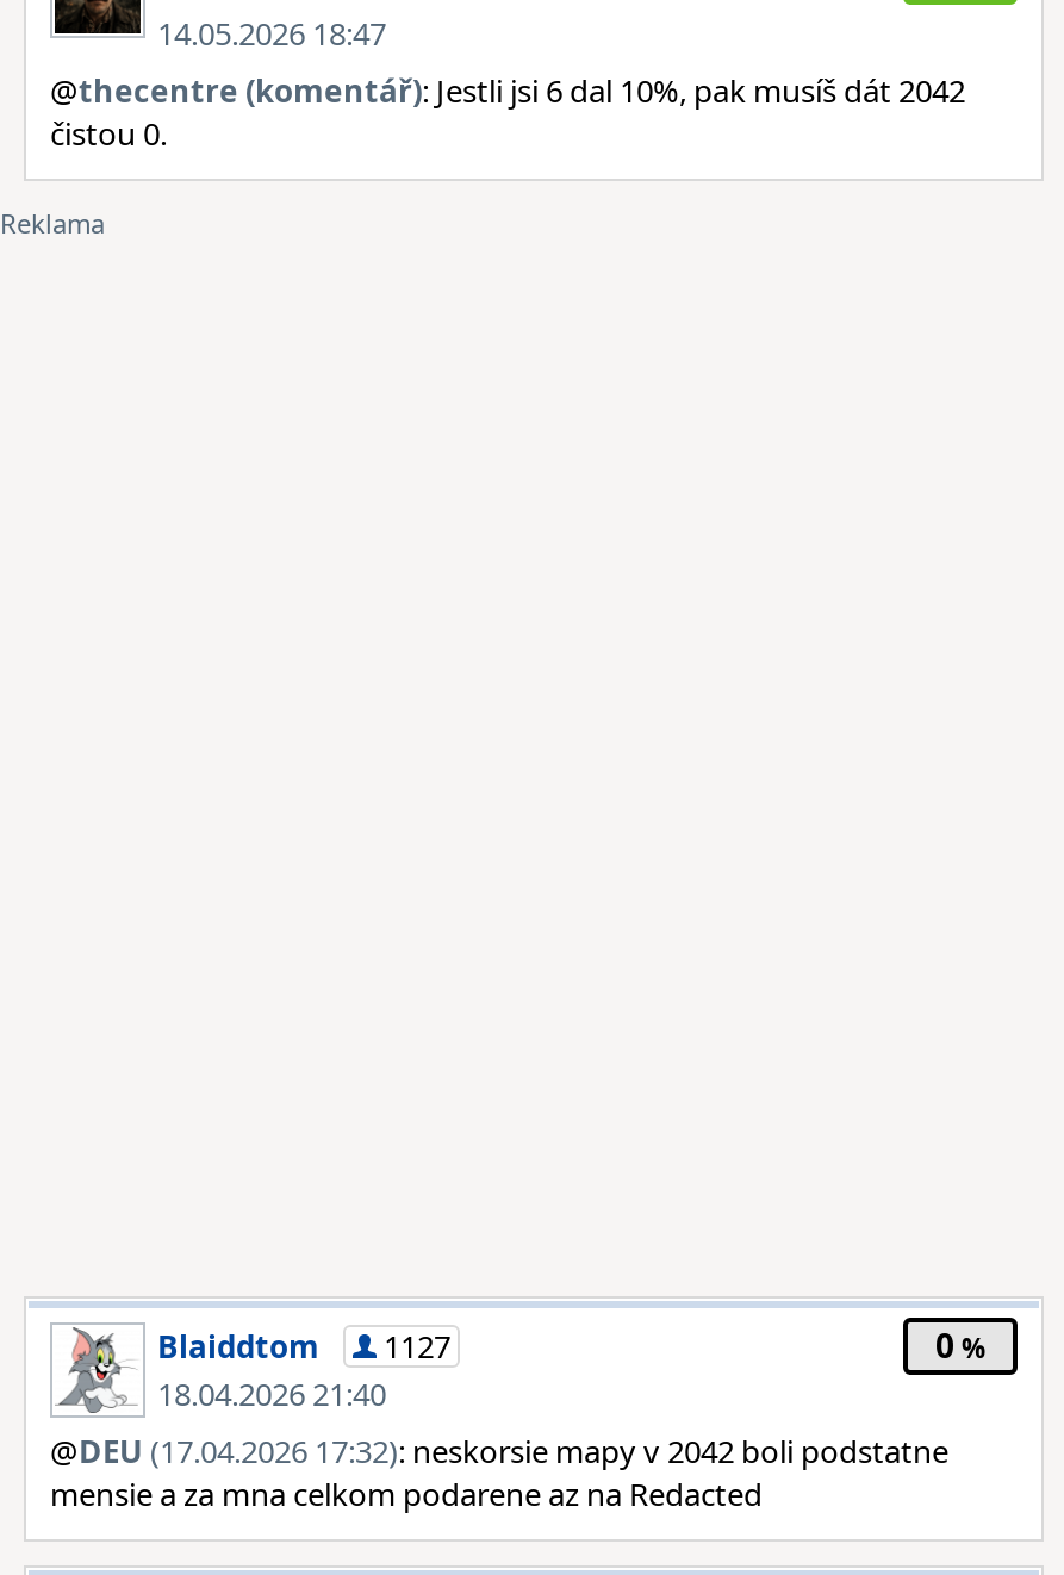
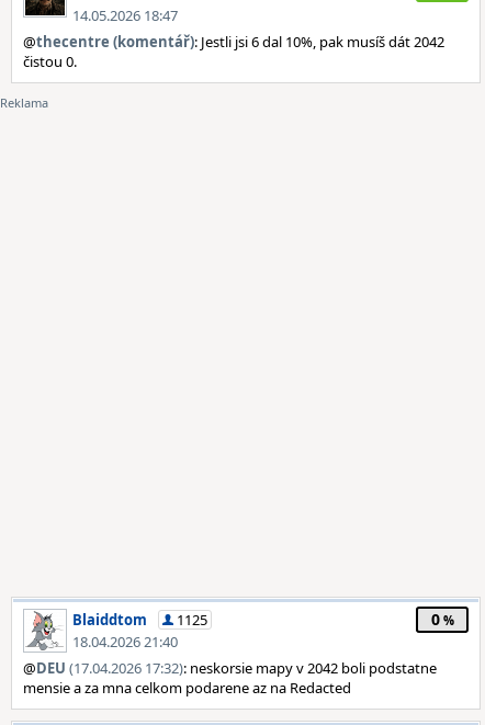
- Blaiddtom 1127
+ Blaiddtom 1125
